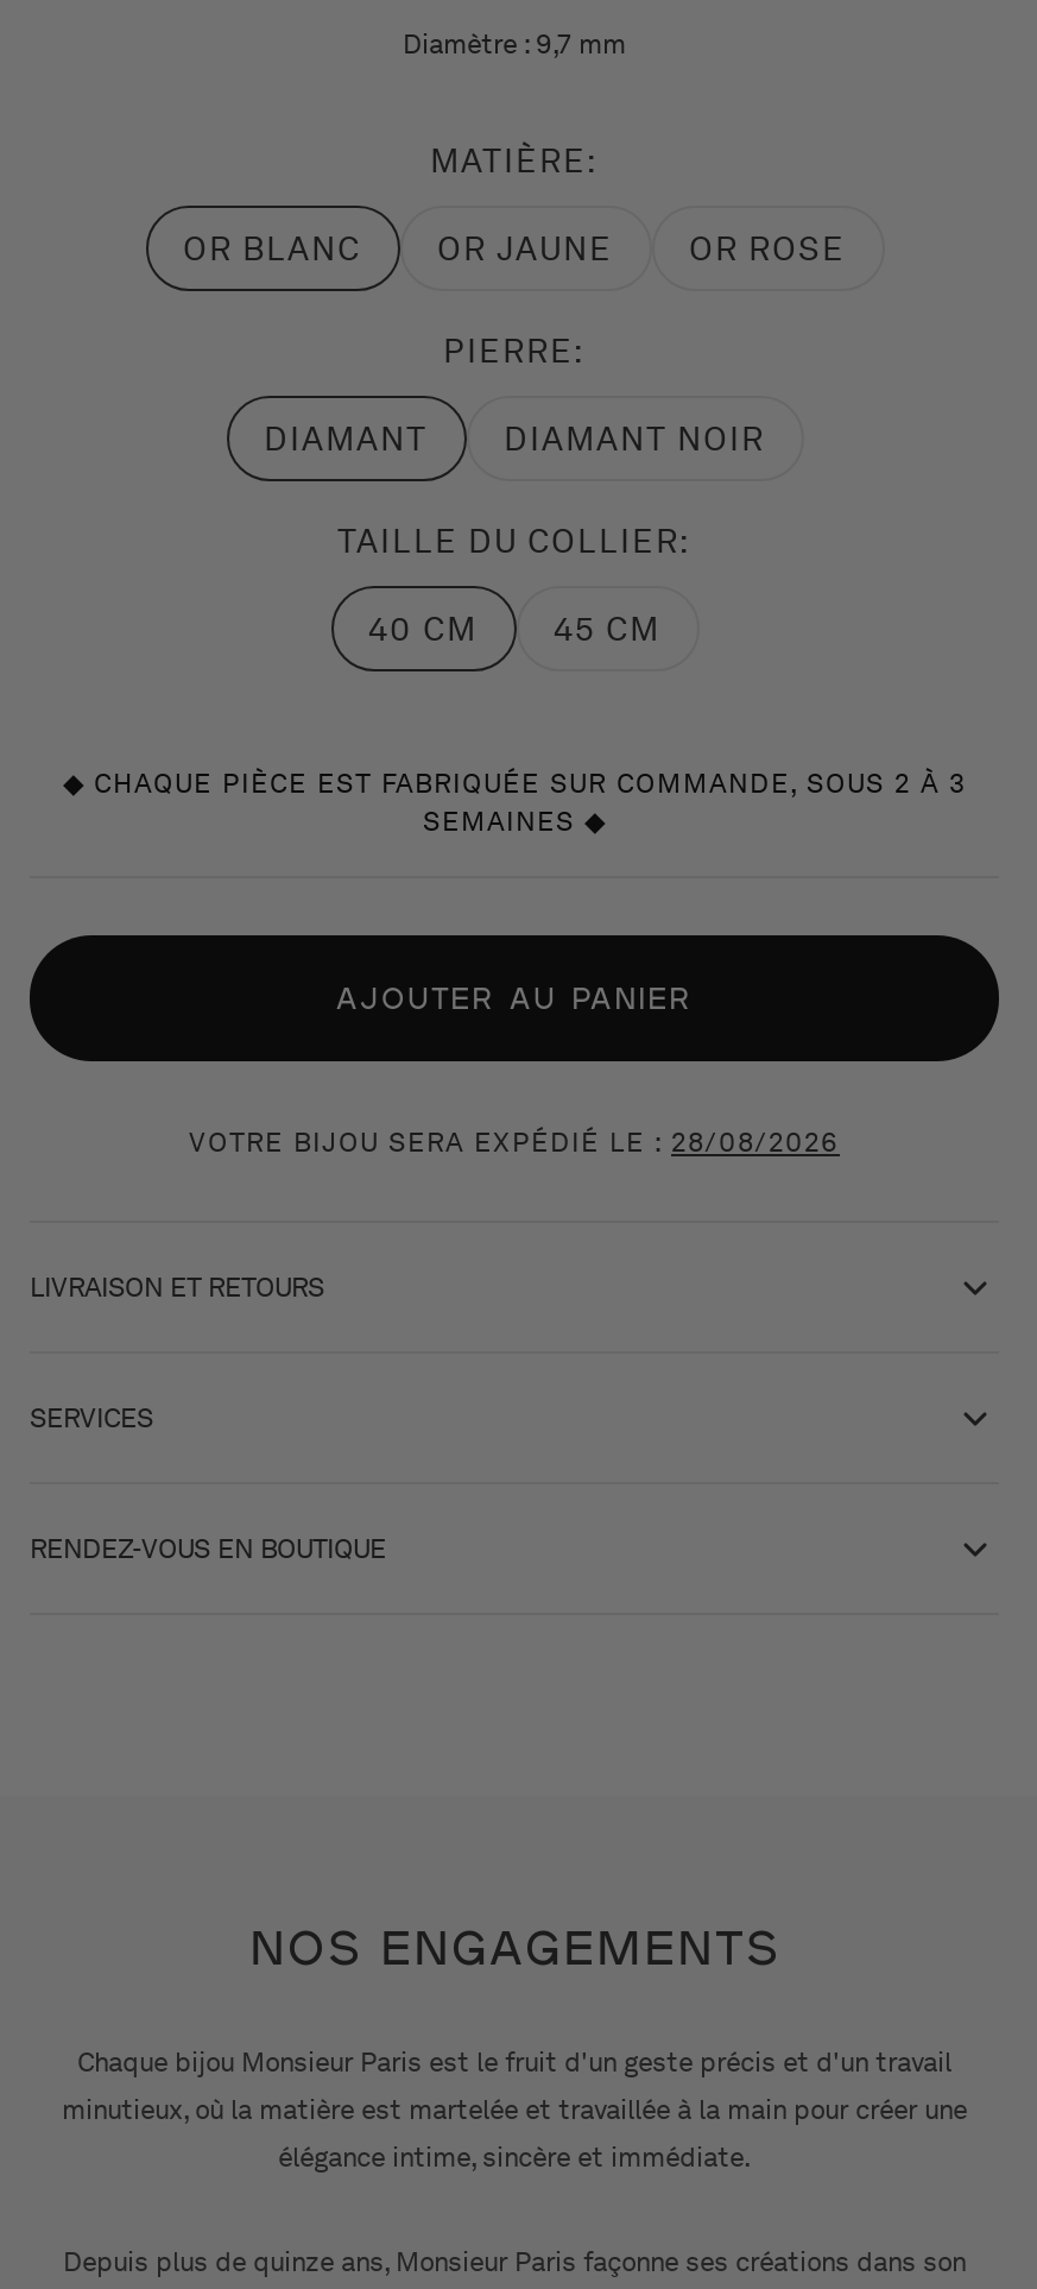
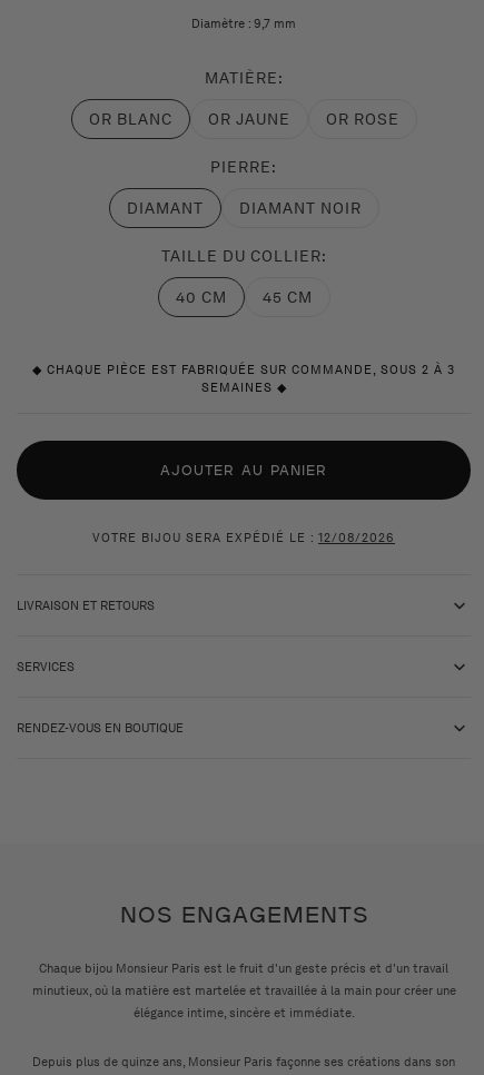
- VOTRE BIJOU SERA EXPÉDIÉ LE : 28/08/2026
+ VOTRE BIJOU SERA EXPÉDIÉ LE : 12/08/2026
